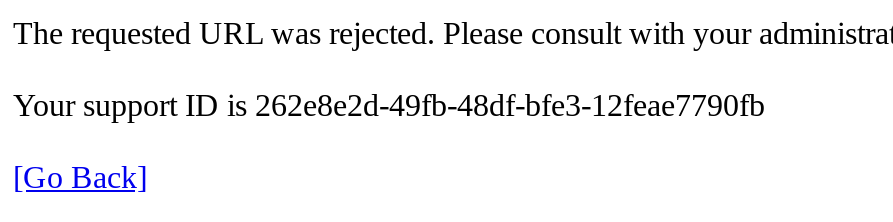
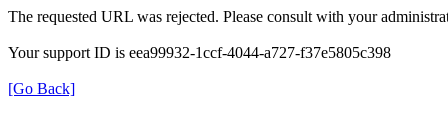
- Your support ID is 262e8e2d-49fb-48df-bfe3-12feae7790fb
+ Your support ID is eea99932-1ccf-4044-a727-f37e5805c398
